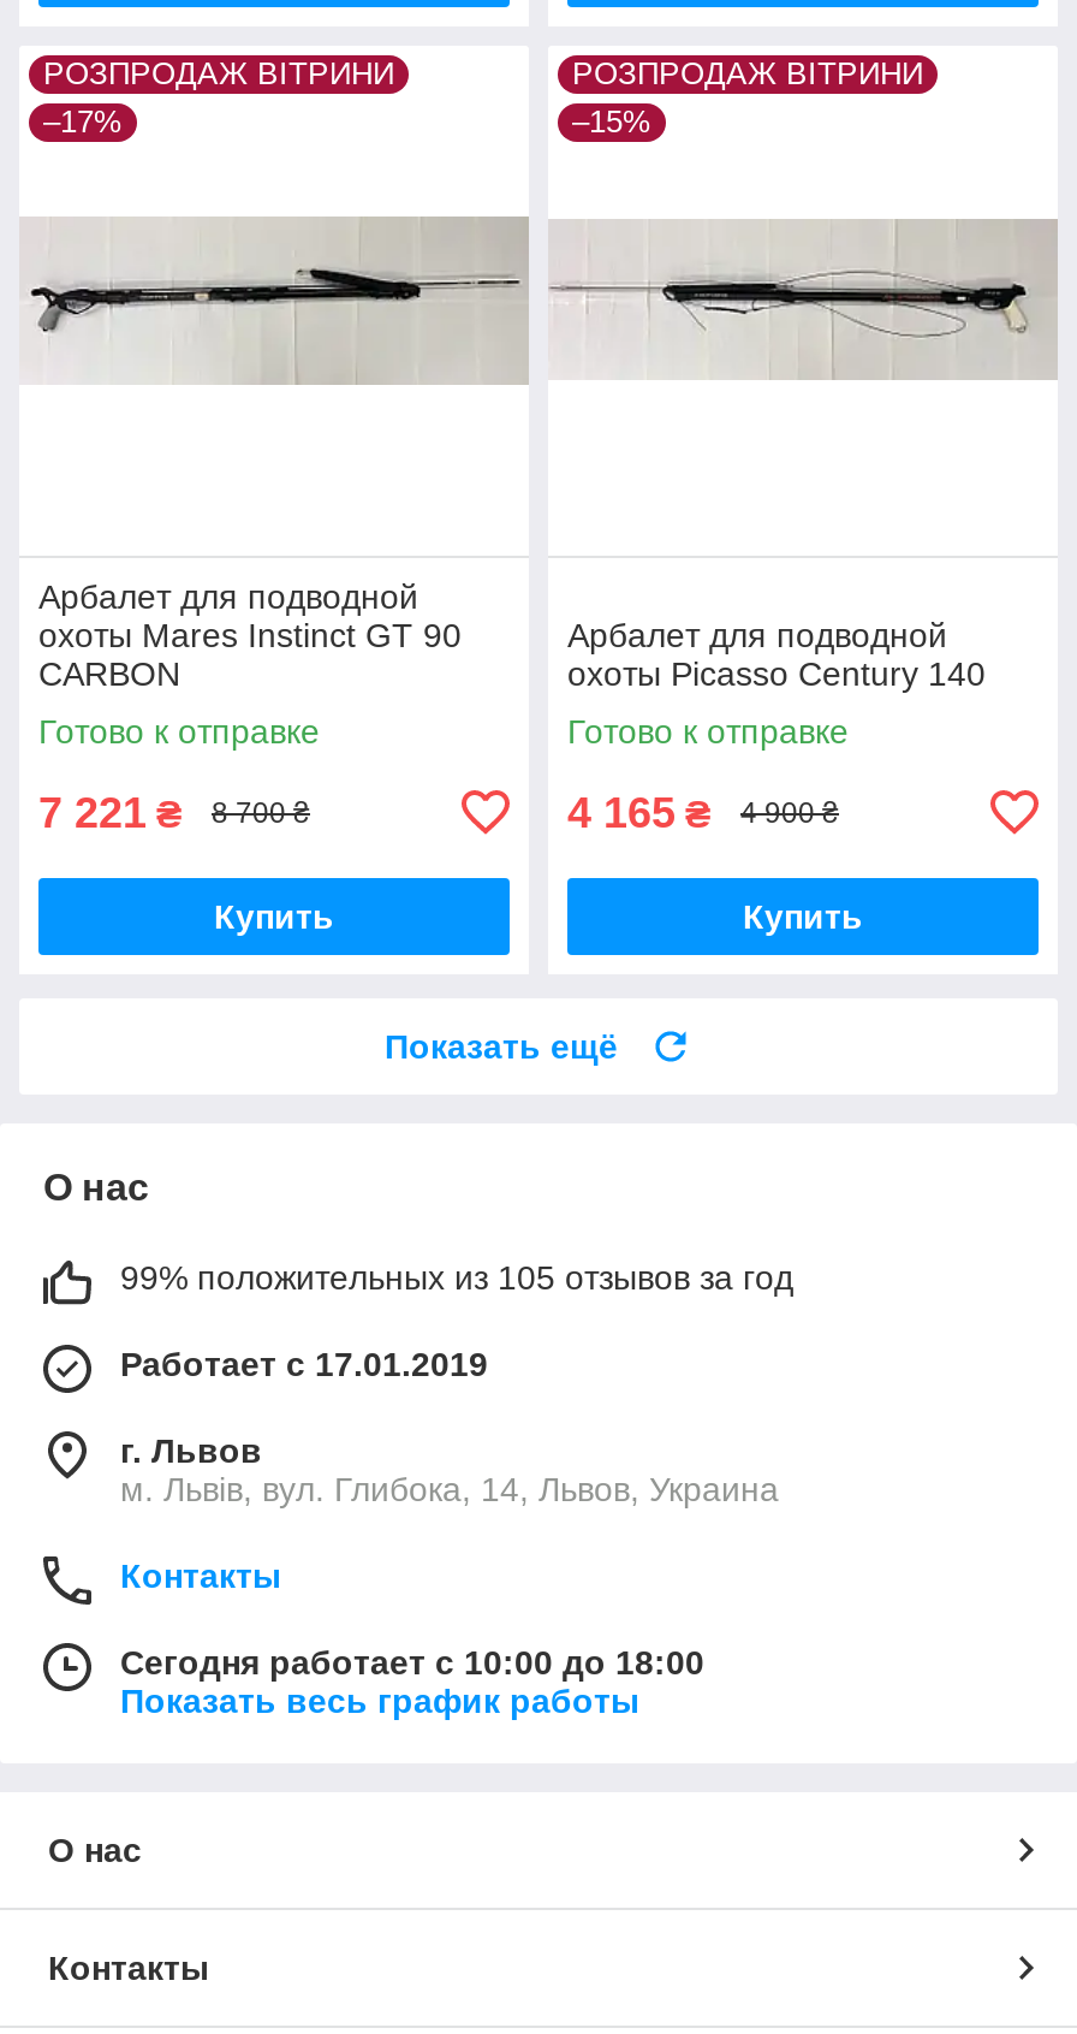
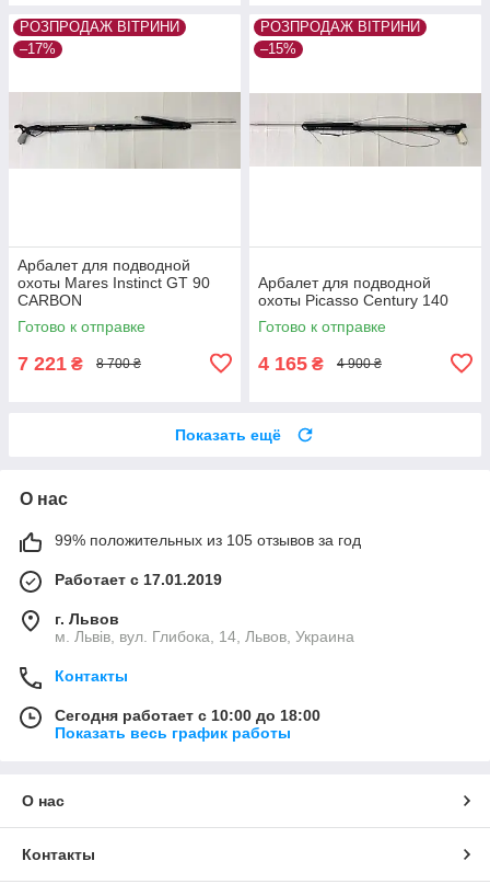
- Купить

- Купить
